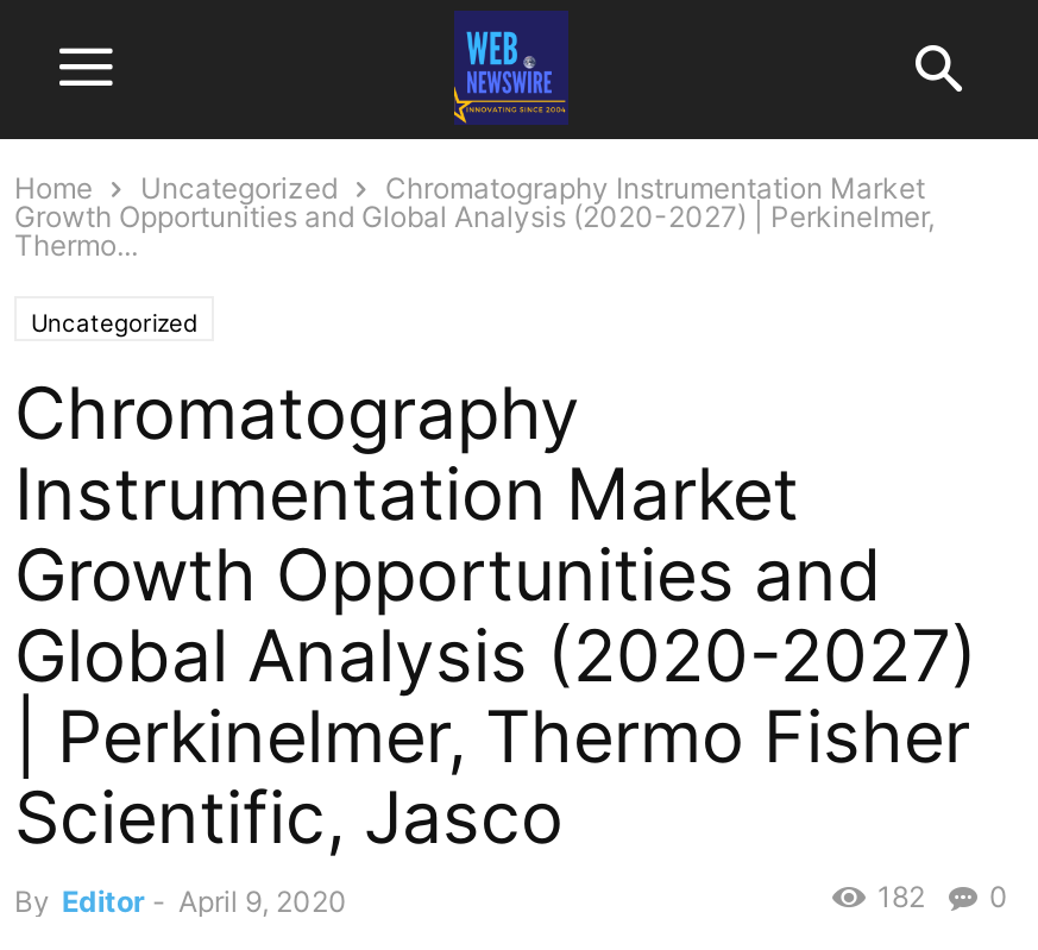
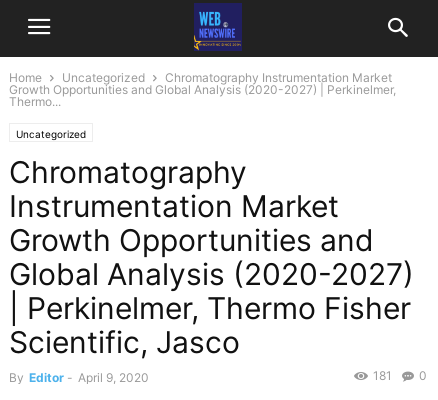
- 182 0
+ 181 0
